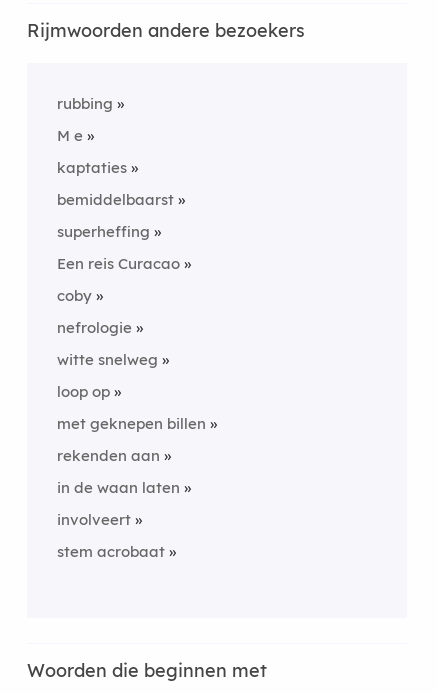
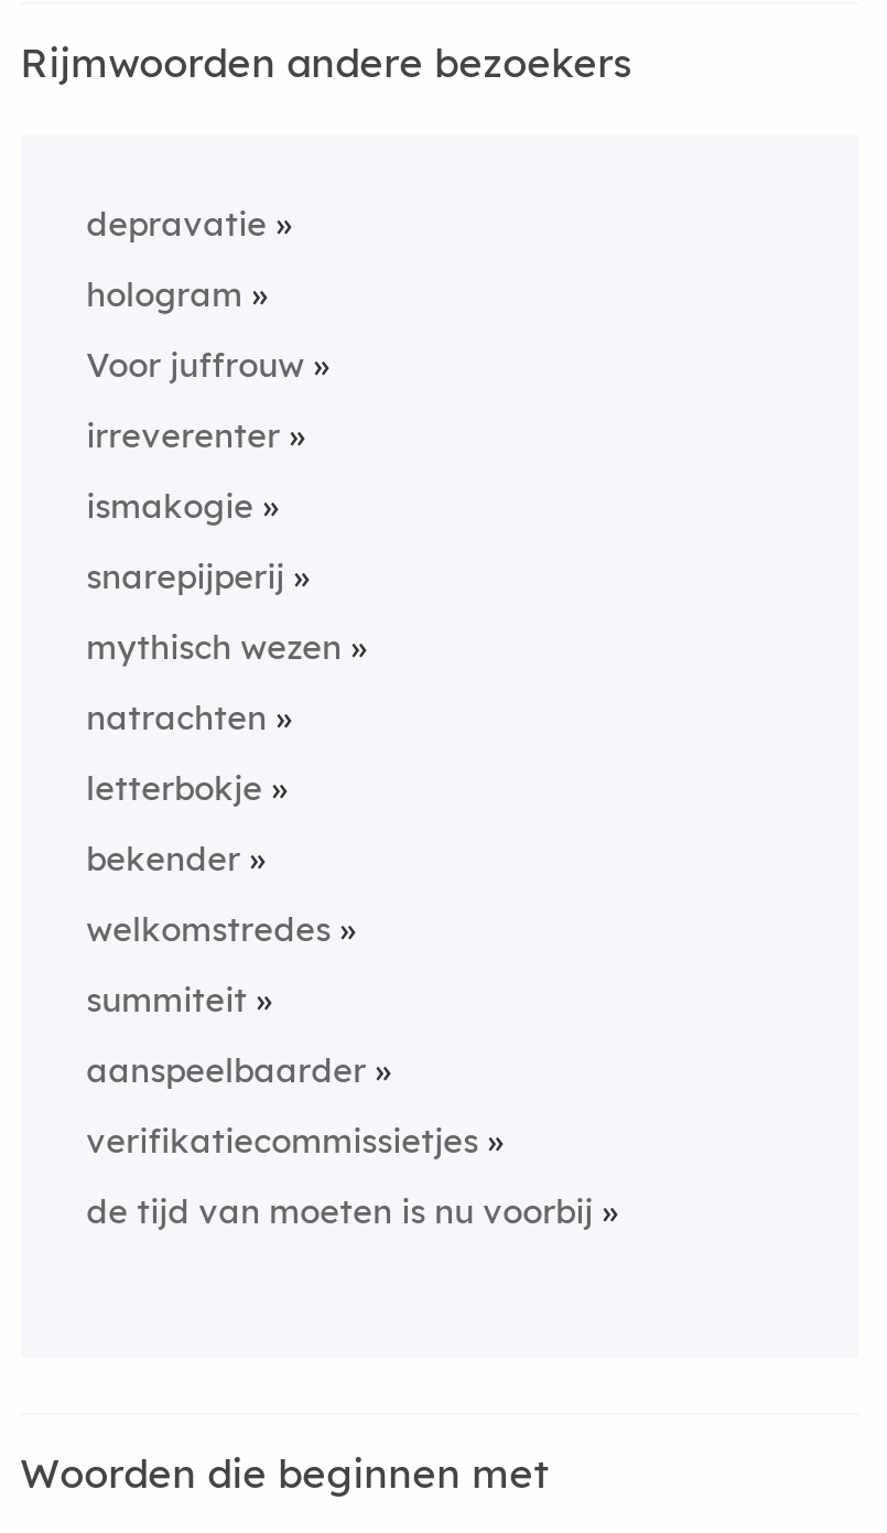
- rubbing
+ depravatie

- M e
+ hologram

- kaptaties
+ Voor juffrouw

- bemiddelbaarst
+ irreverenter

- superheffing
+ ismakogie

- Een reis Curacao
+ snarepijperij

- coby
+ mythisch wezen

- nefrologie
+ natrachten

- witte snelweg
+ letterbokje

- loop op
+ bekender

- met geknepen billen
+ welkomstredes

- rekenden aan
+ summiteit

- in de waan laten
+ aanspeelbaarder

- involveert
+ verifikatiecommissietjes

- stem acrobaat
+ de tijd van moeten is nu voorbij
